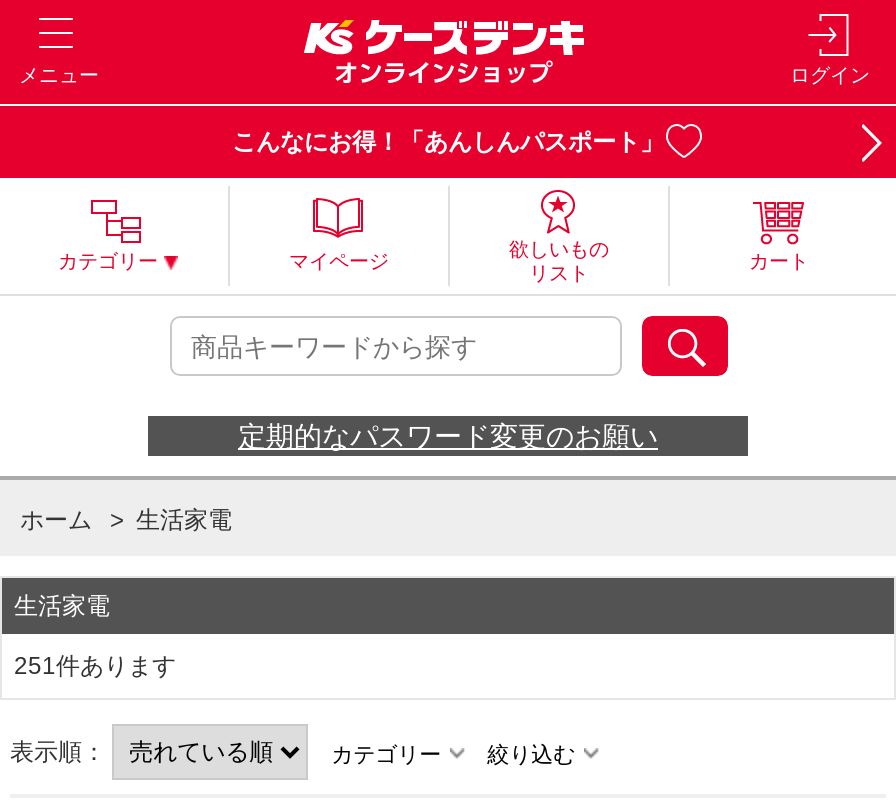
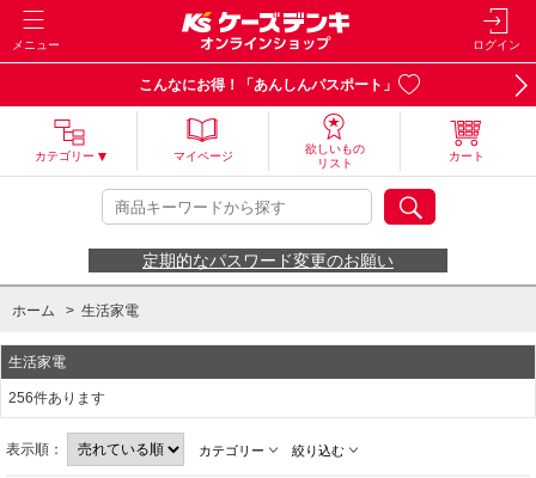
- 251件あります
+ 256件あります
